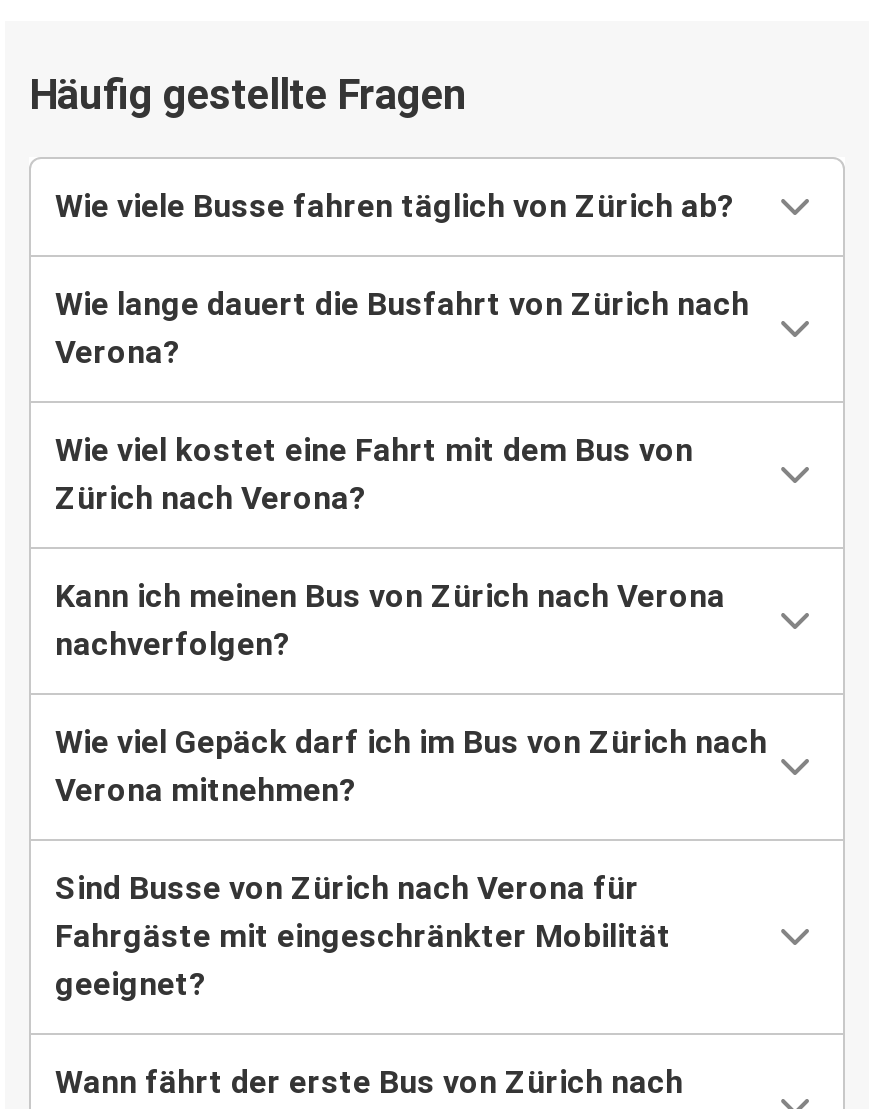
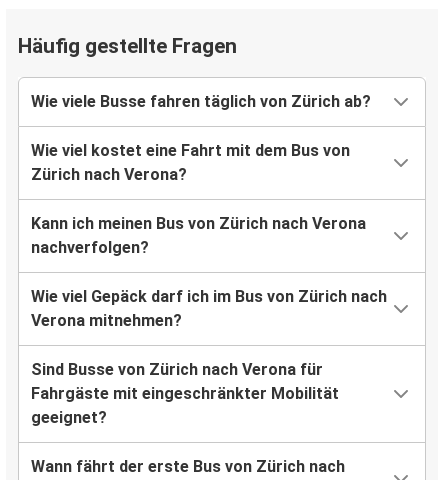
- Wie lange dauert die Busfahrt von Zürich nach
- Verona?
